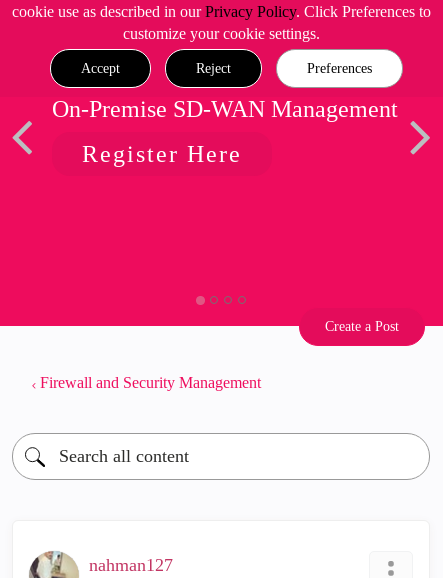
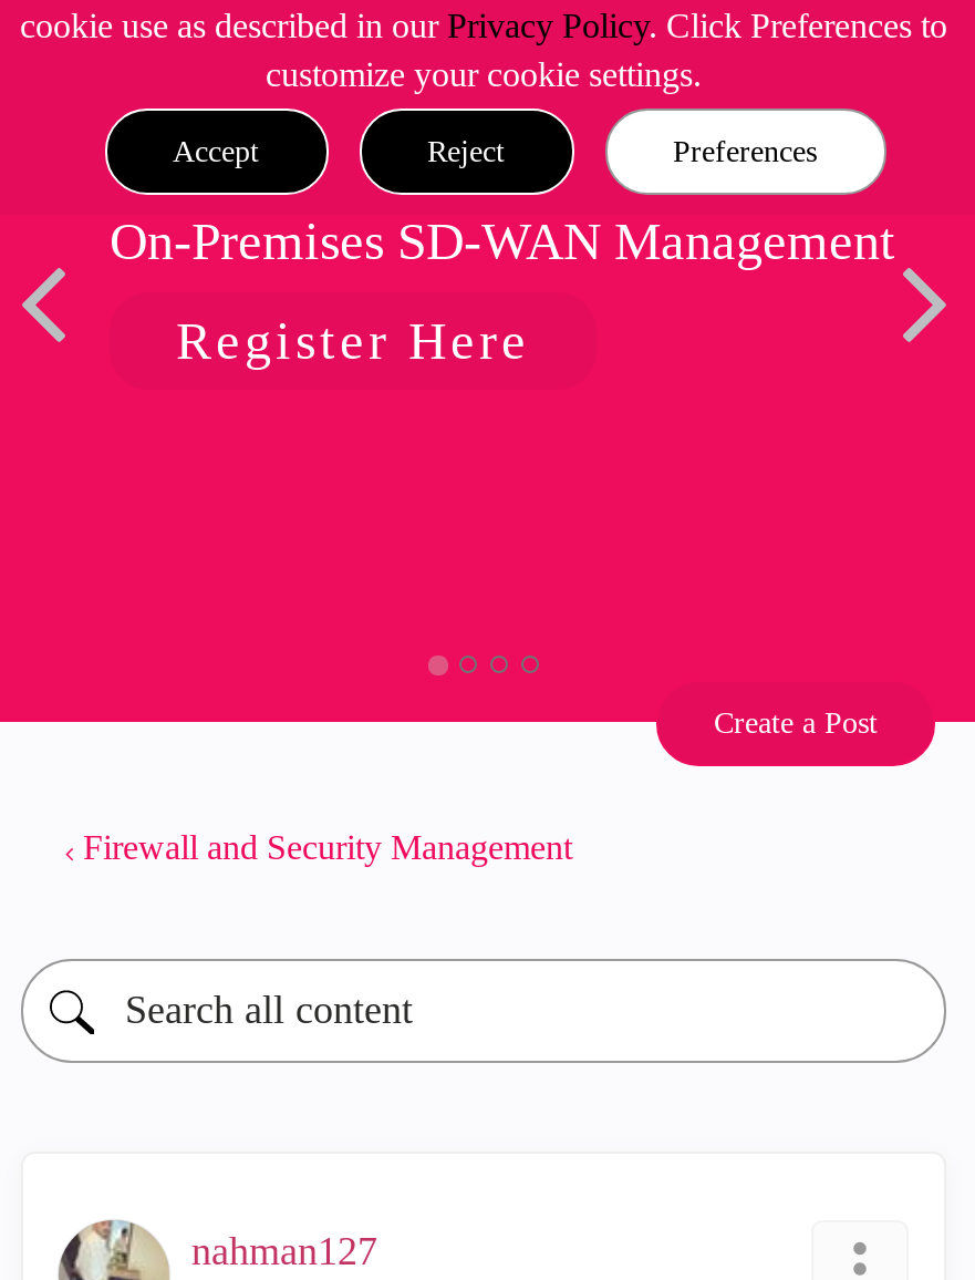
- On-Premise SD-WAN Management
+ On-Premises SD-WAN Management
